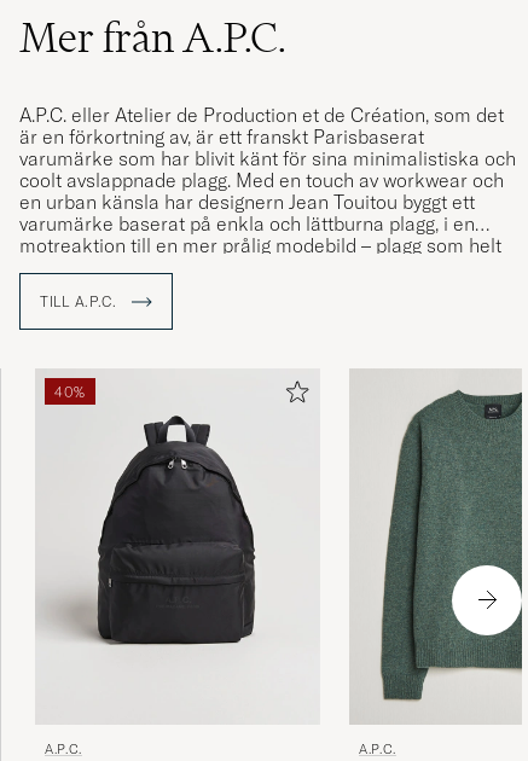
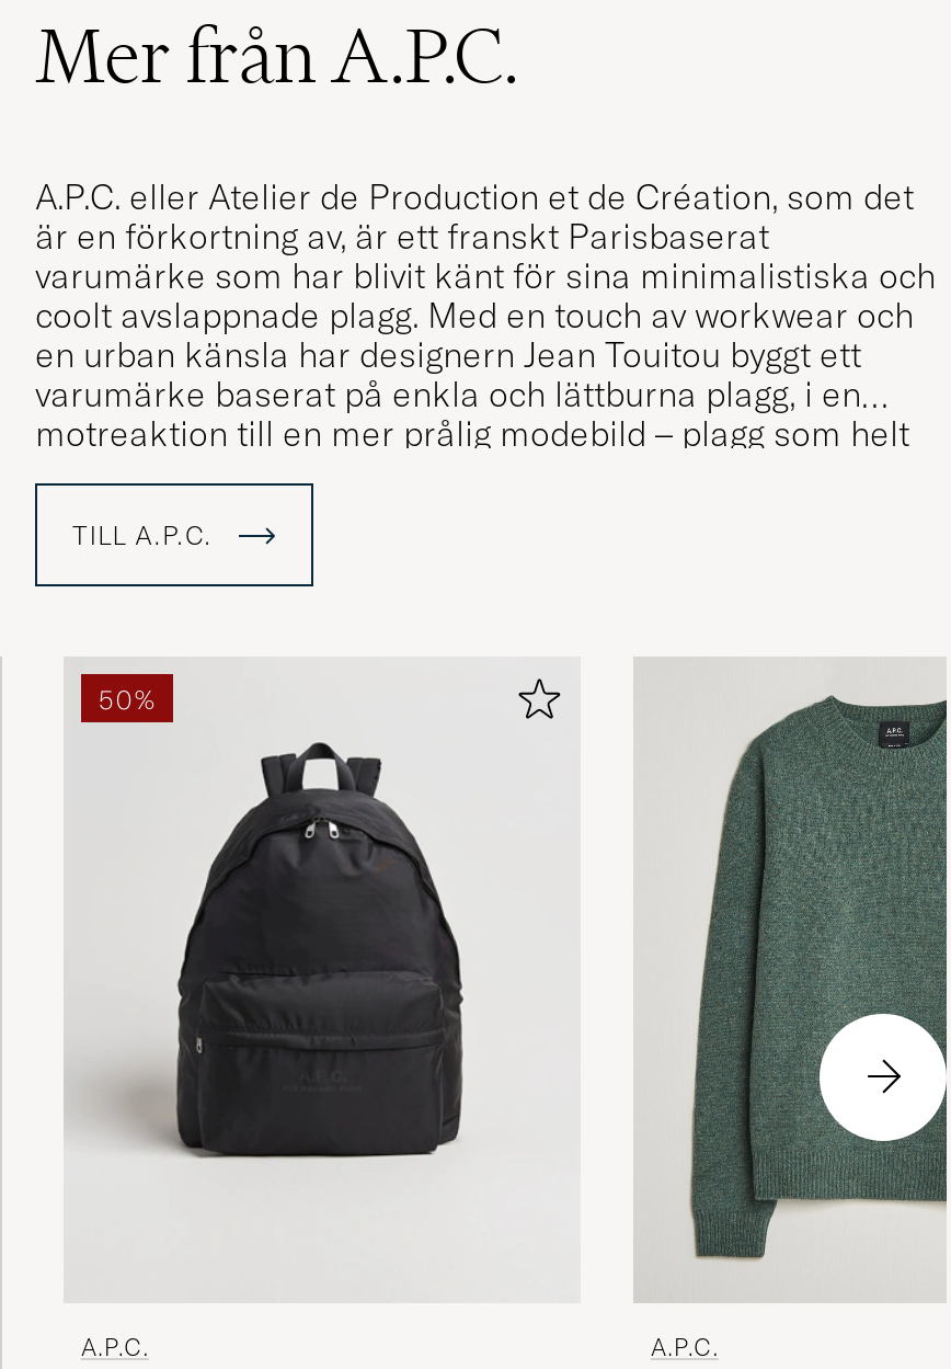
- 40%
+ 50%
